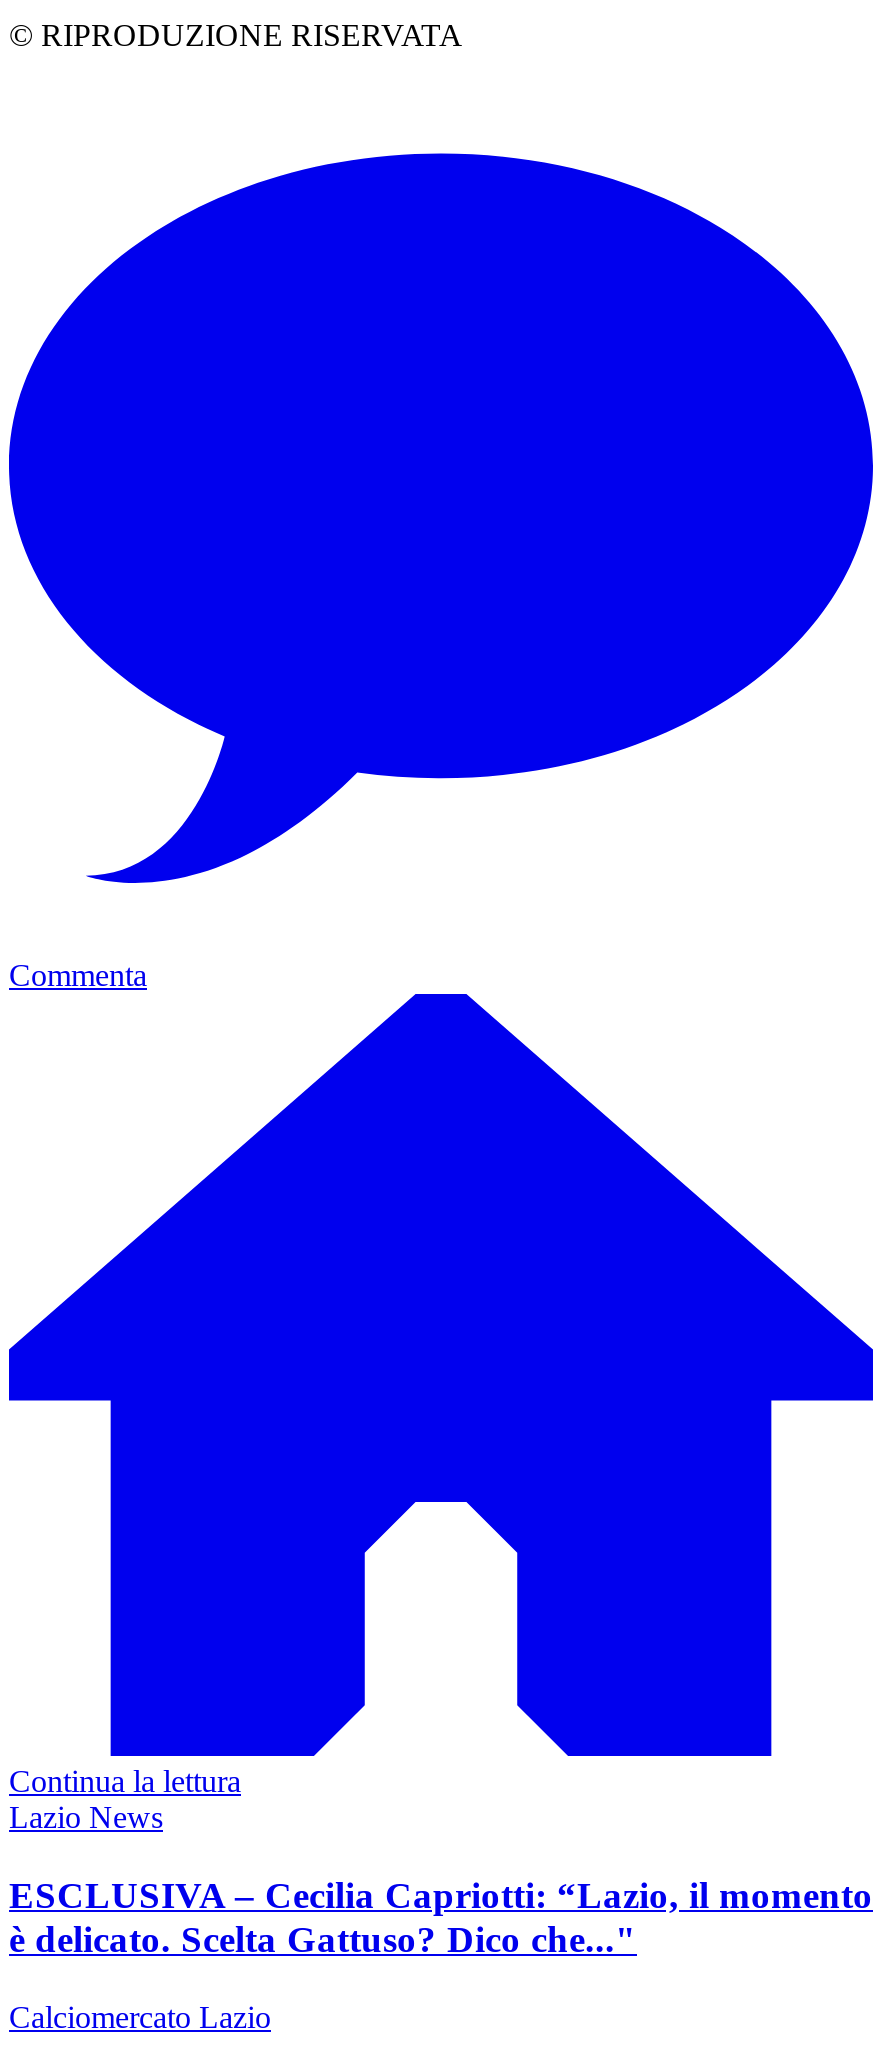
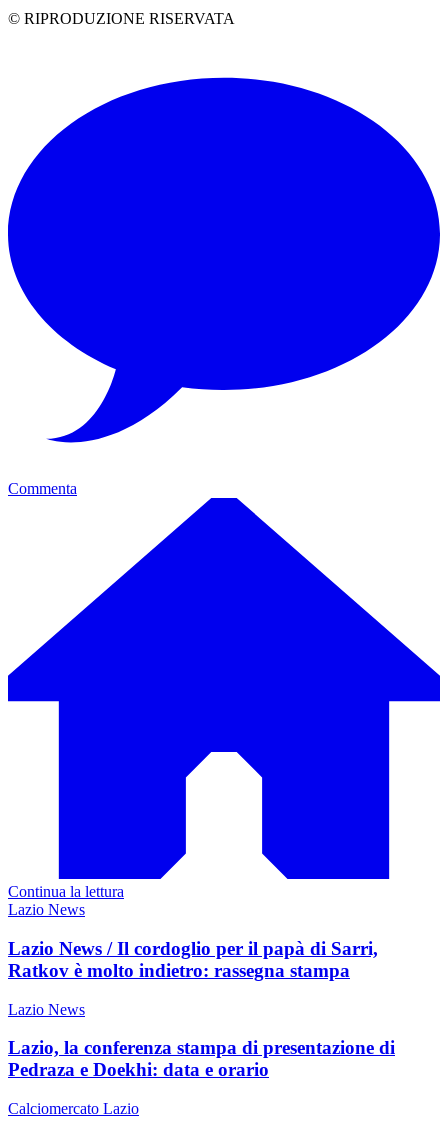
- ESCLUSIVA – Cecilia Capriotti: “Lazio, il momento
- è delicato. Scelta Gattuso? Dico che..."
+ Lazio News / Il cordoglio per il papà di Sarri,
+ Ratkov è molto indietro: rassegna stampa
+ Lazio News
+ Lazio, la conferenza stampa di presentazione di
+ Pedraza e Doekhi: data e orario
